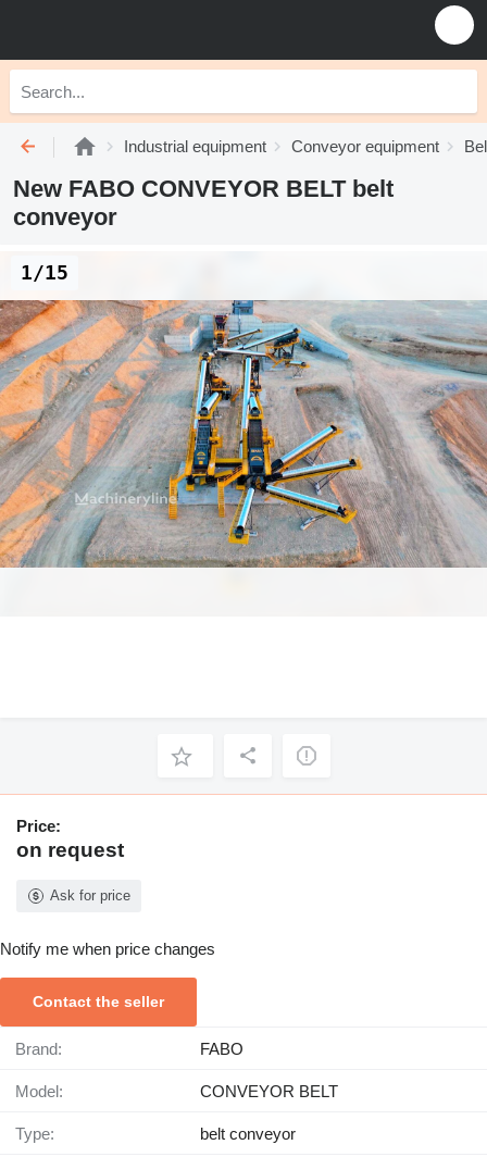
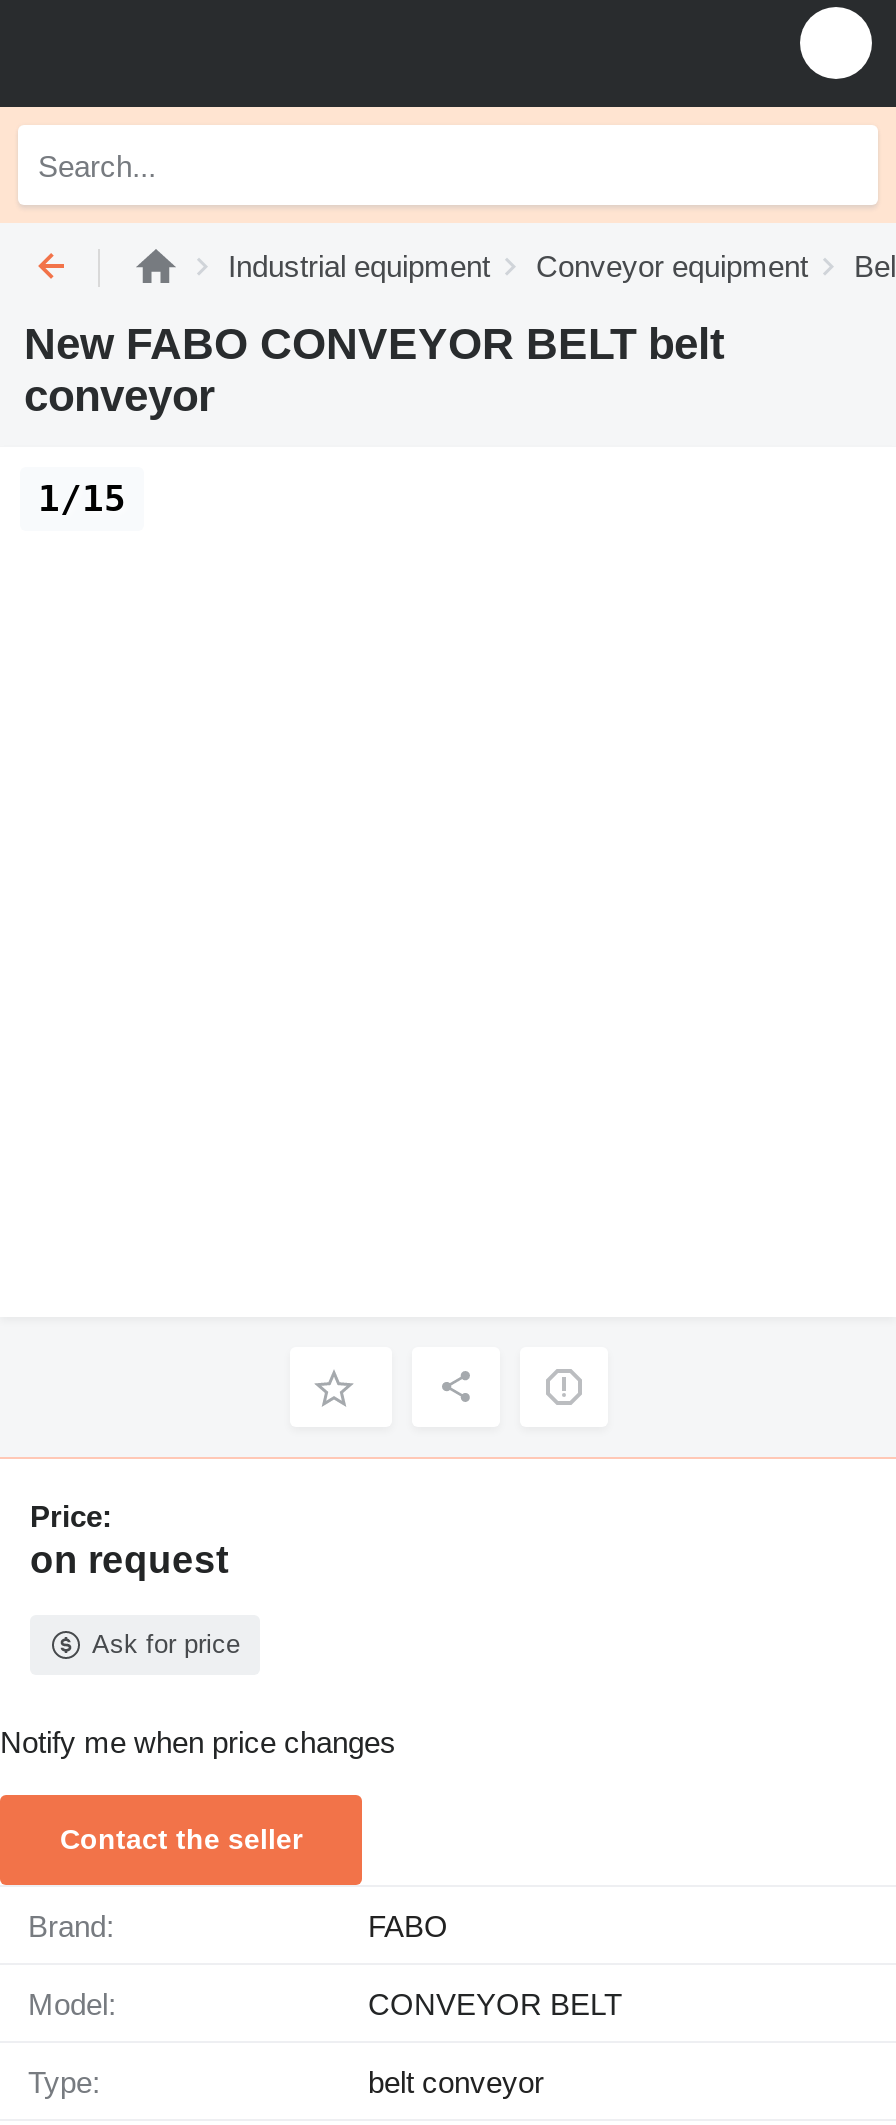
- [image]
